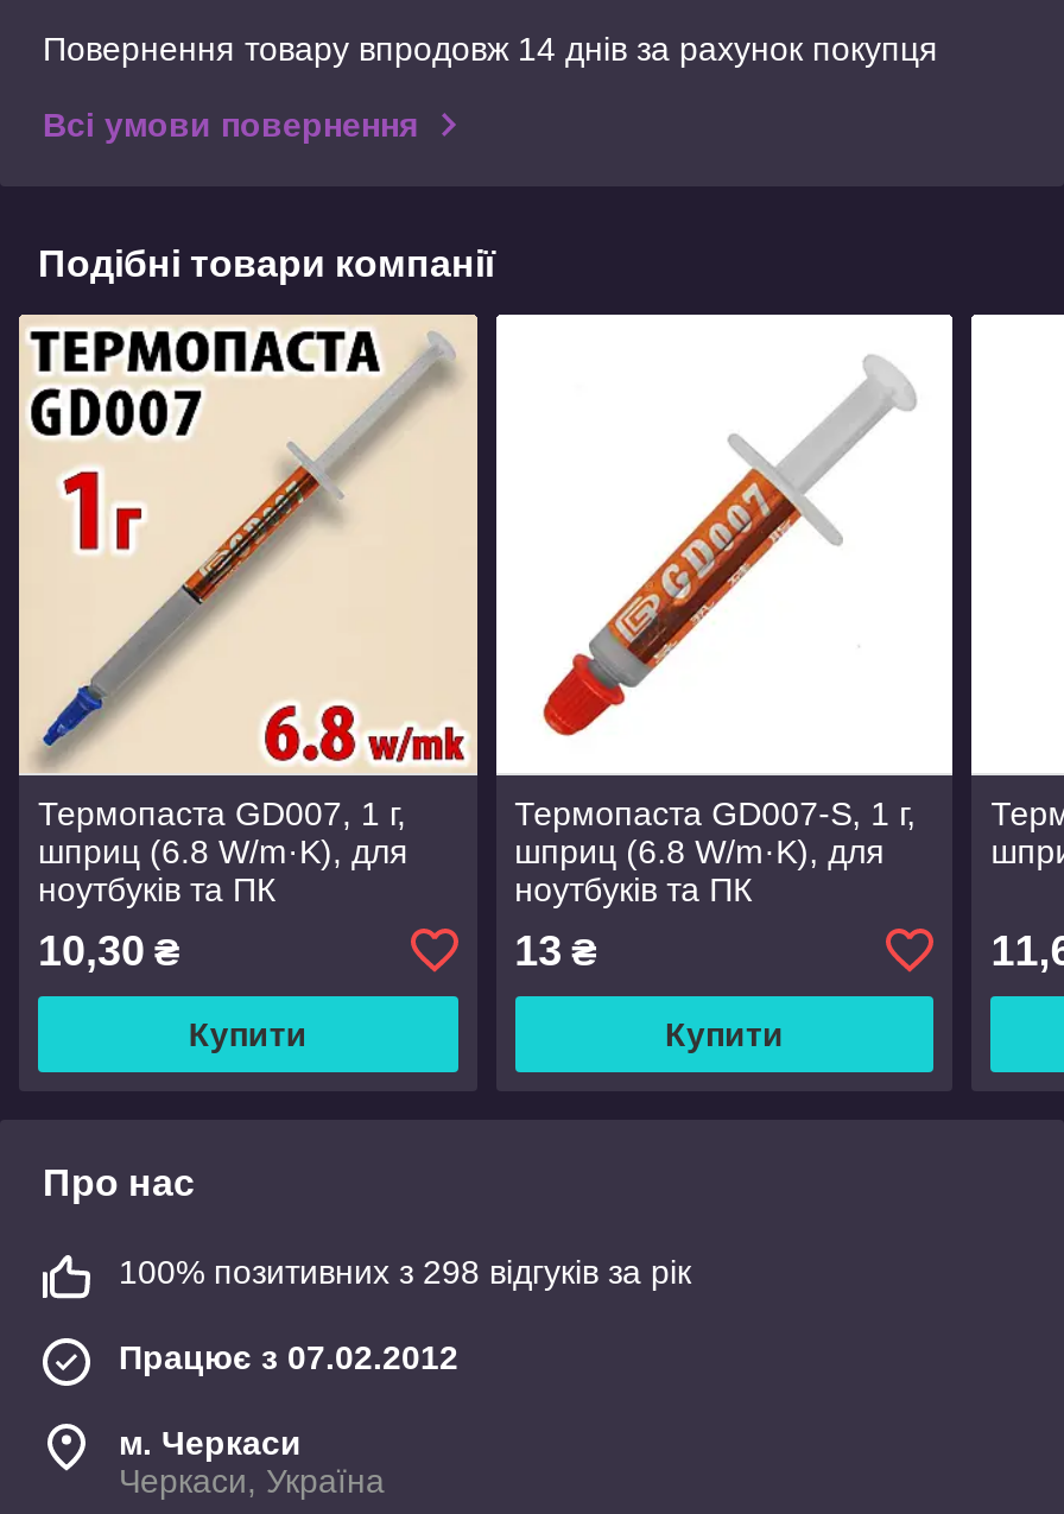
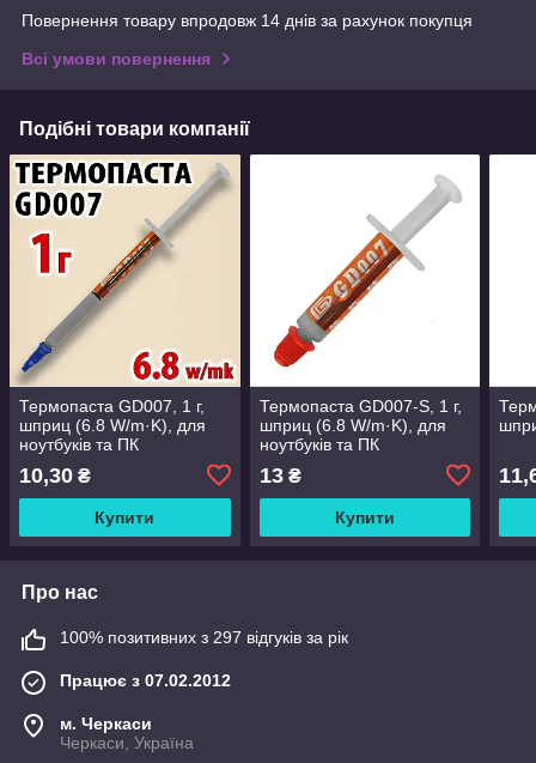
- 100% позитивних з 298 відгуків за рік
+ 100% позитивних з 297 відгуків за рік
